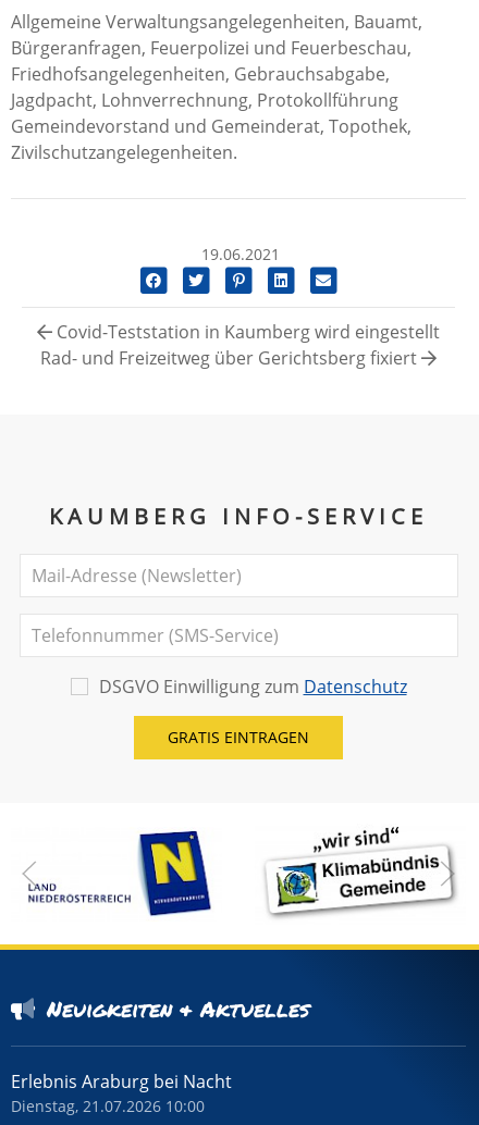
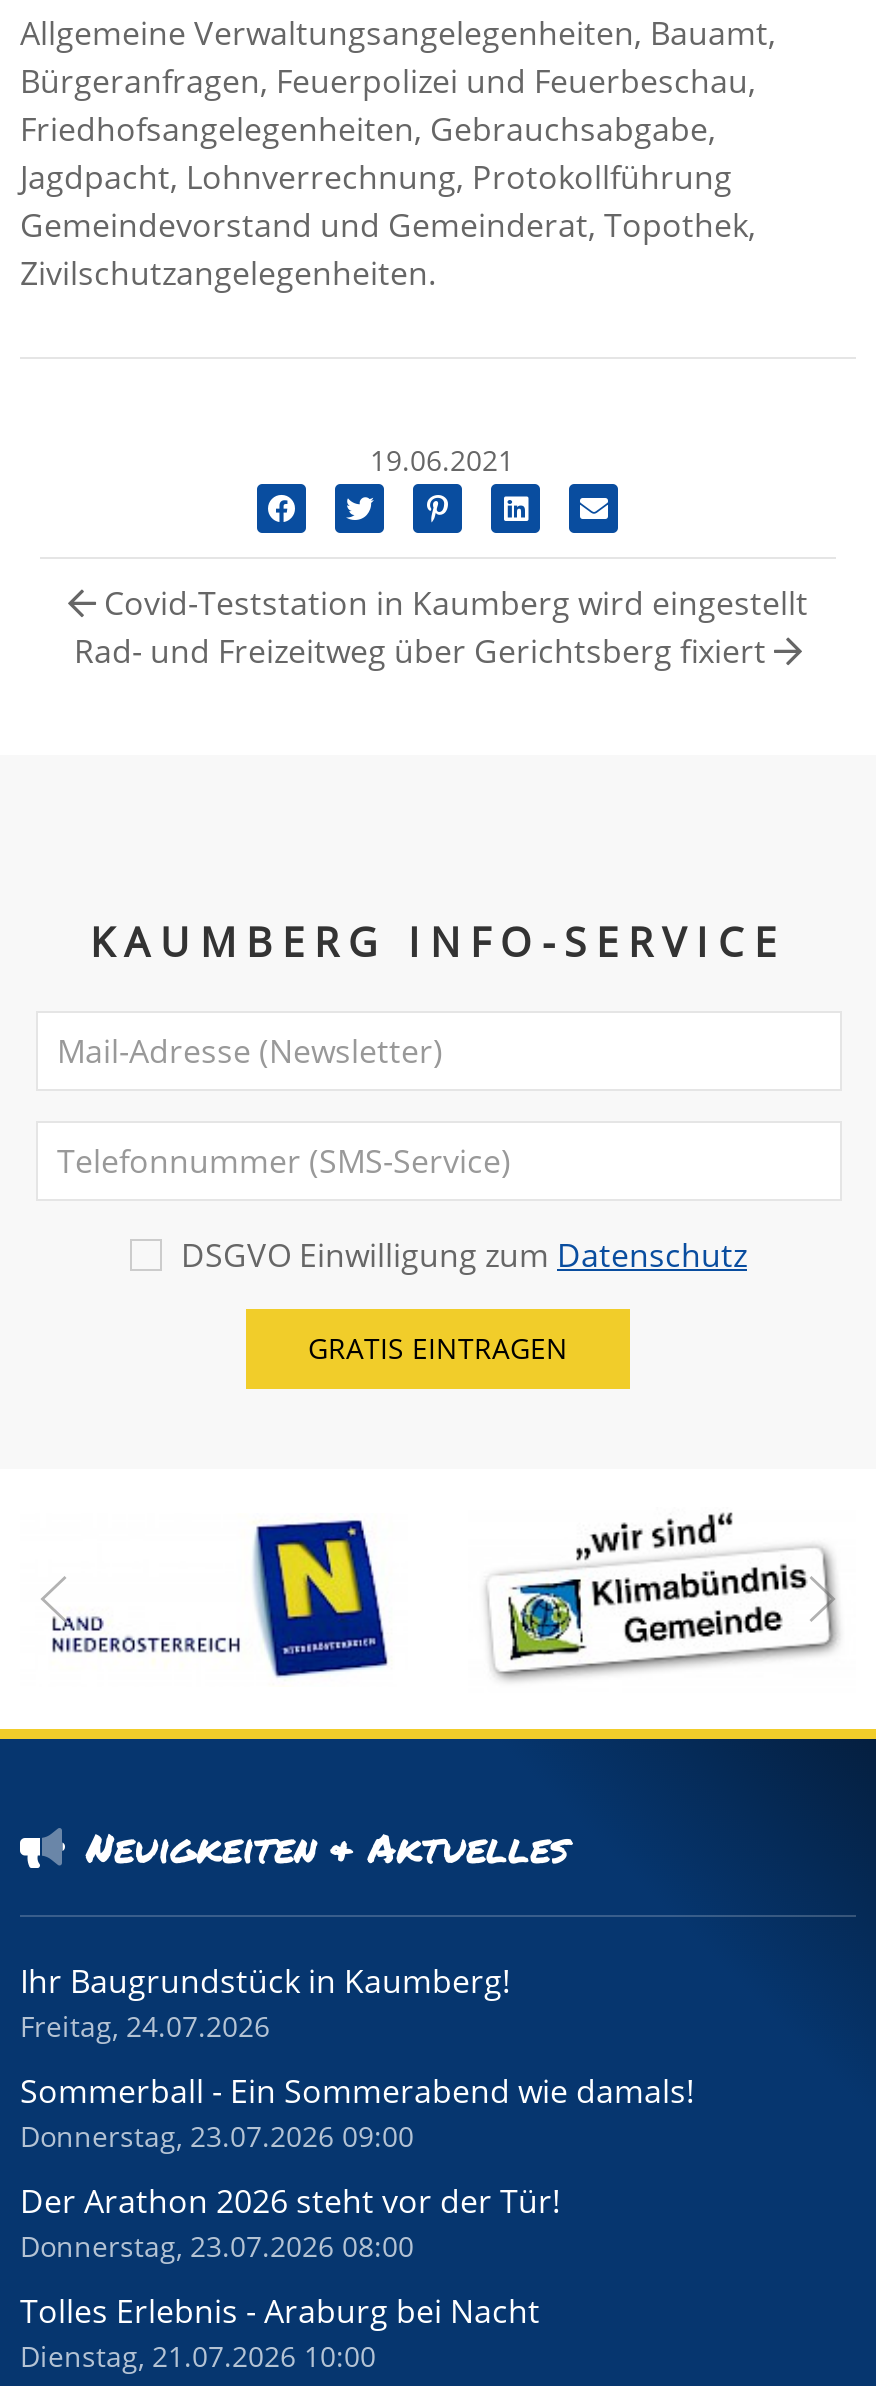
- Erlebnis Araburg bei Nacht
+ Ihr Baugrundstück in Kaumberg!
+ Freitag, 24.07.2026
+ Sommerball - Ein Sommerabend wie damals!
+ Donnerstag, 23.07.2026 09:00
+ Der Arathon 2026 steht vor der Tür!
+ Donnerstag, 23.07.2026 08:00
+ Tolles Erlebnis - Araburg bei Nacht
